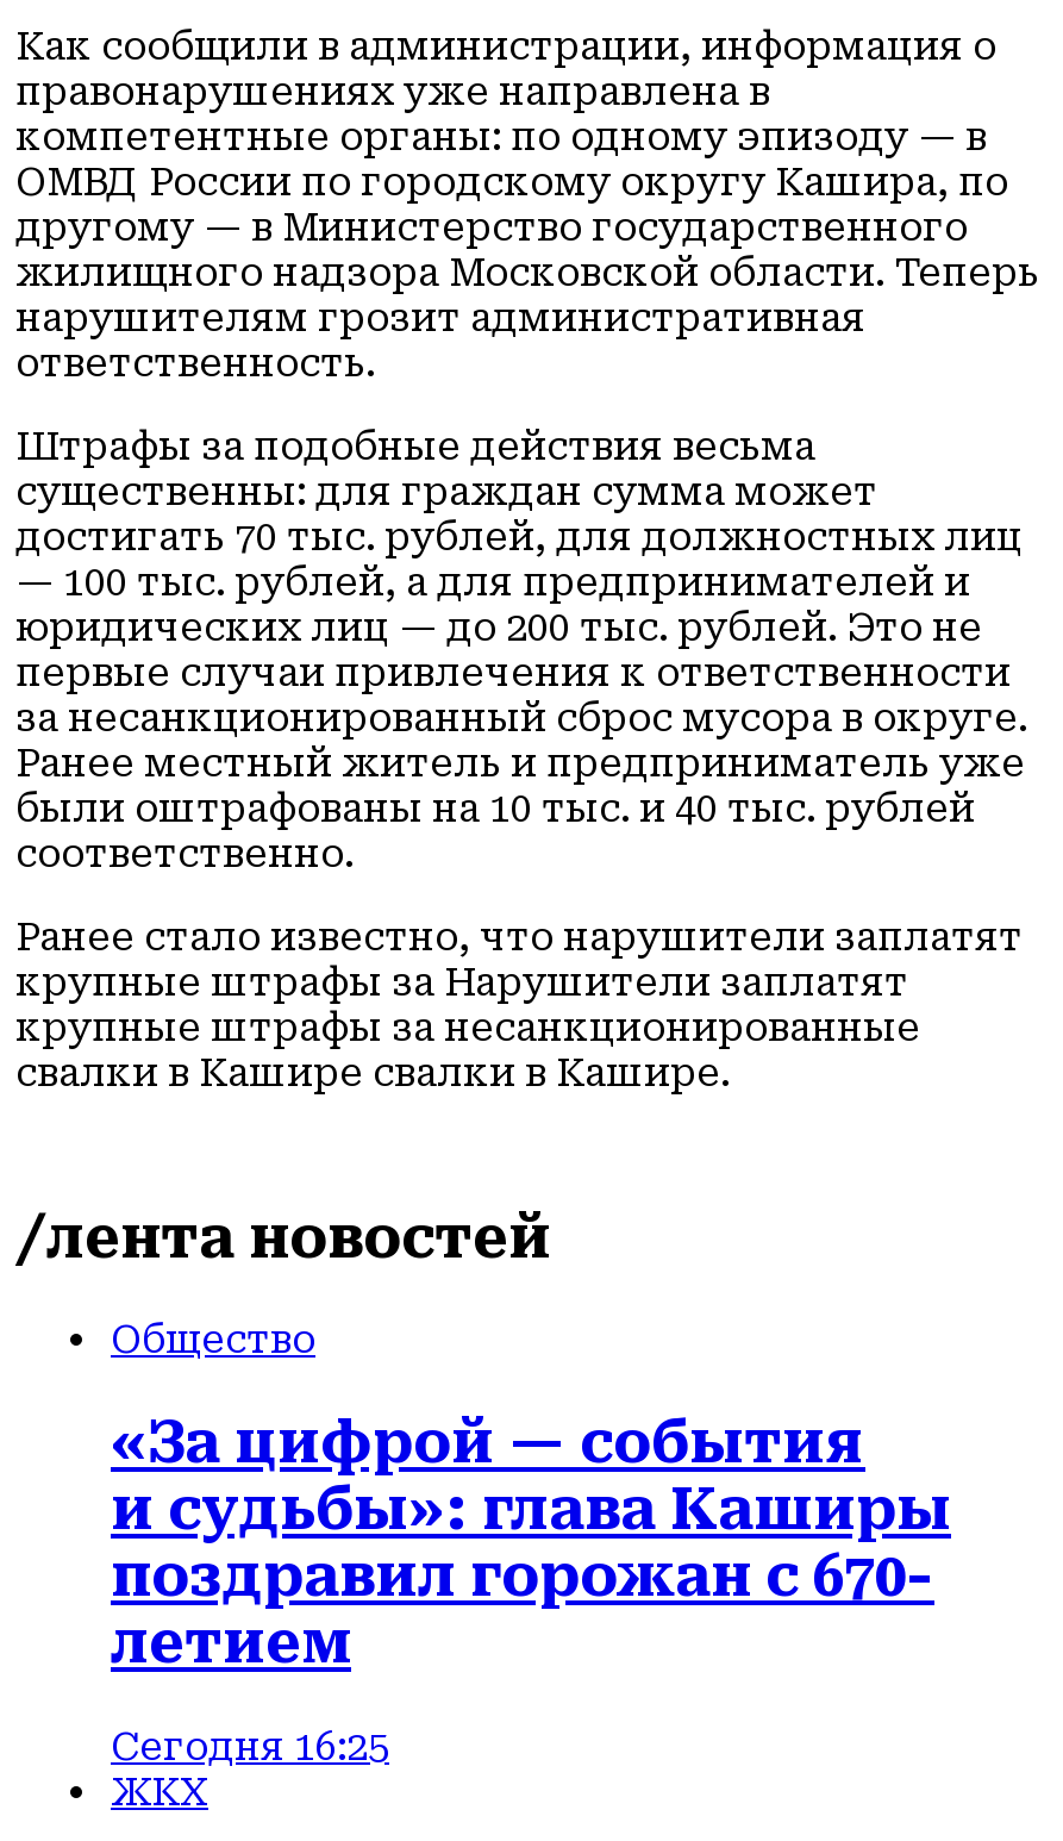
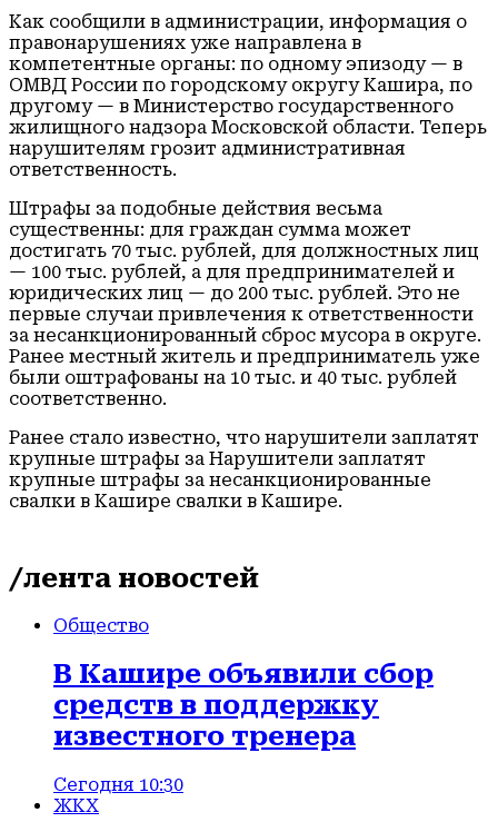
- «За цифрой — события
- и судьбы»: глава Каширы
- поздравил горожан с 670-
- летием
+ В Кашире объявили сбор
+ средств в поддержку
+ известного тренера

- Сегодня 16:25
+ Сегодня 10:30
